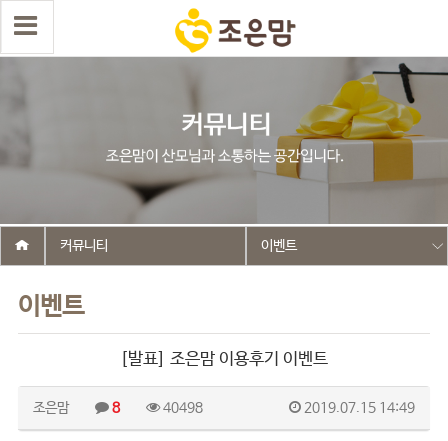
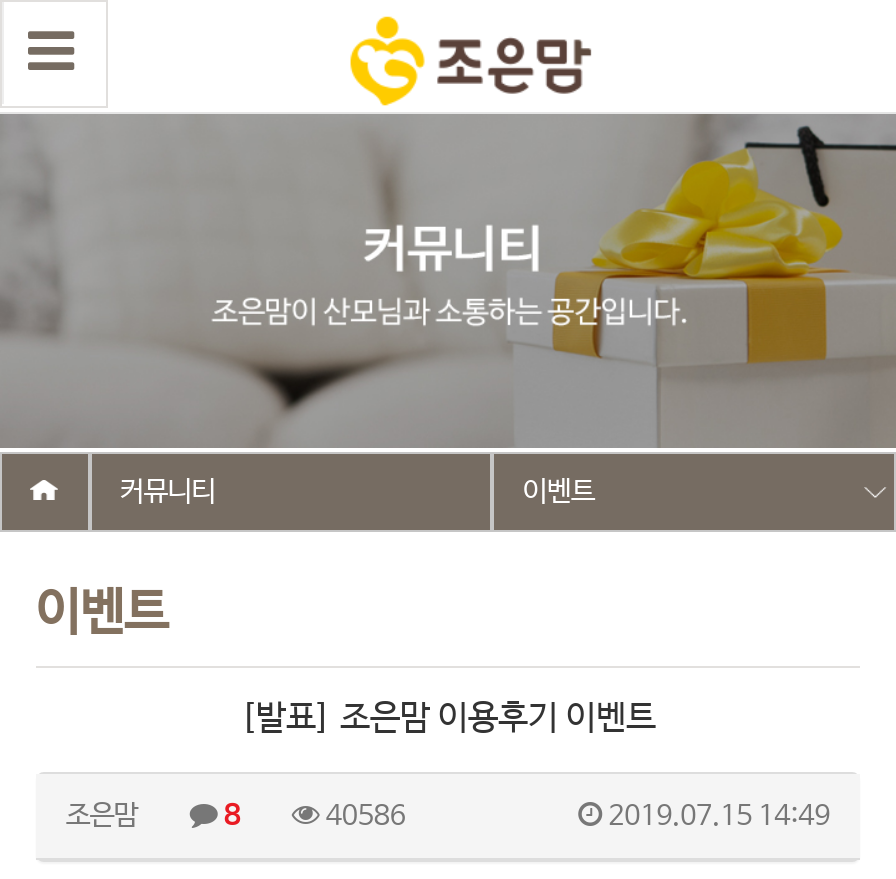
- 40498
+ 40586
